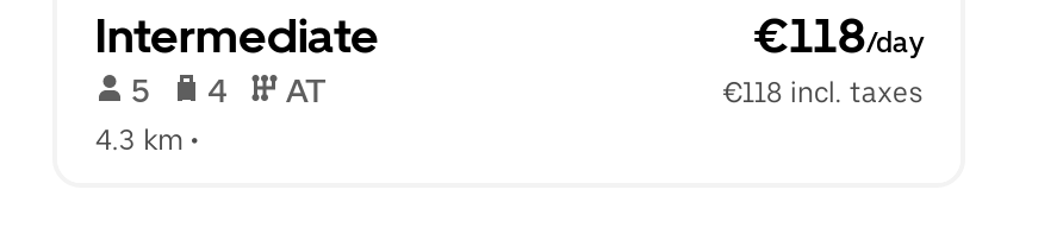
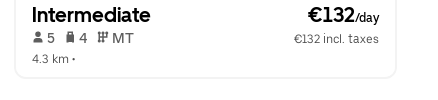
- €118/day
+ €132/day

- AT
- €118 incl. taxes
+ MT
+ €132 incl. taxes
